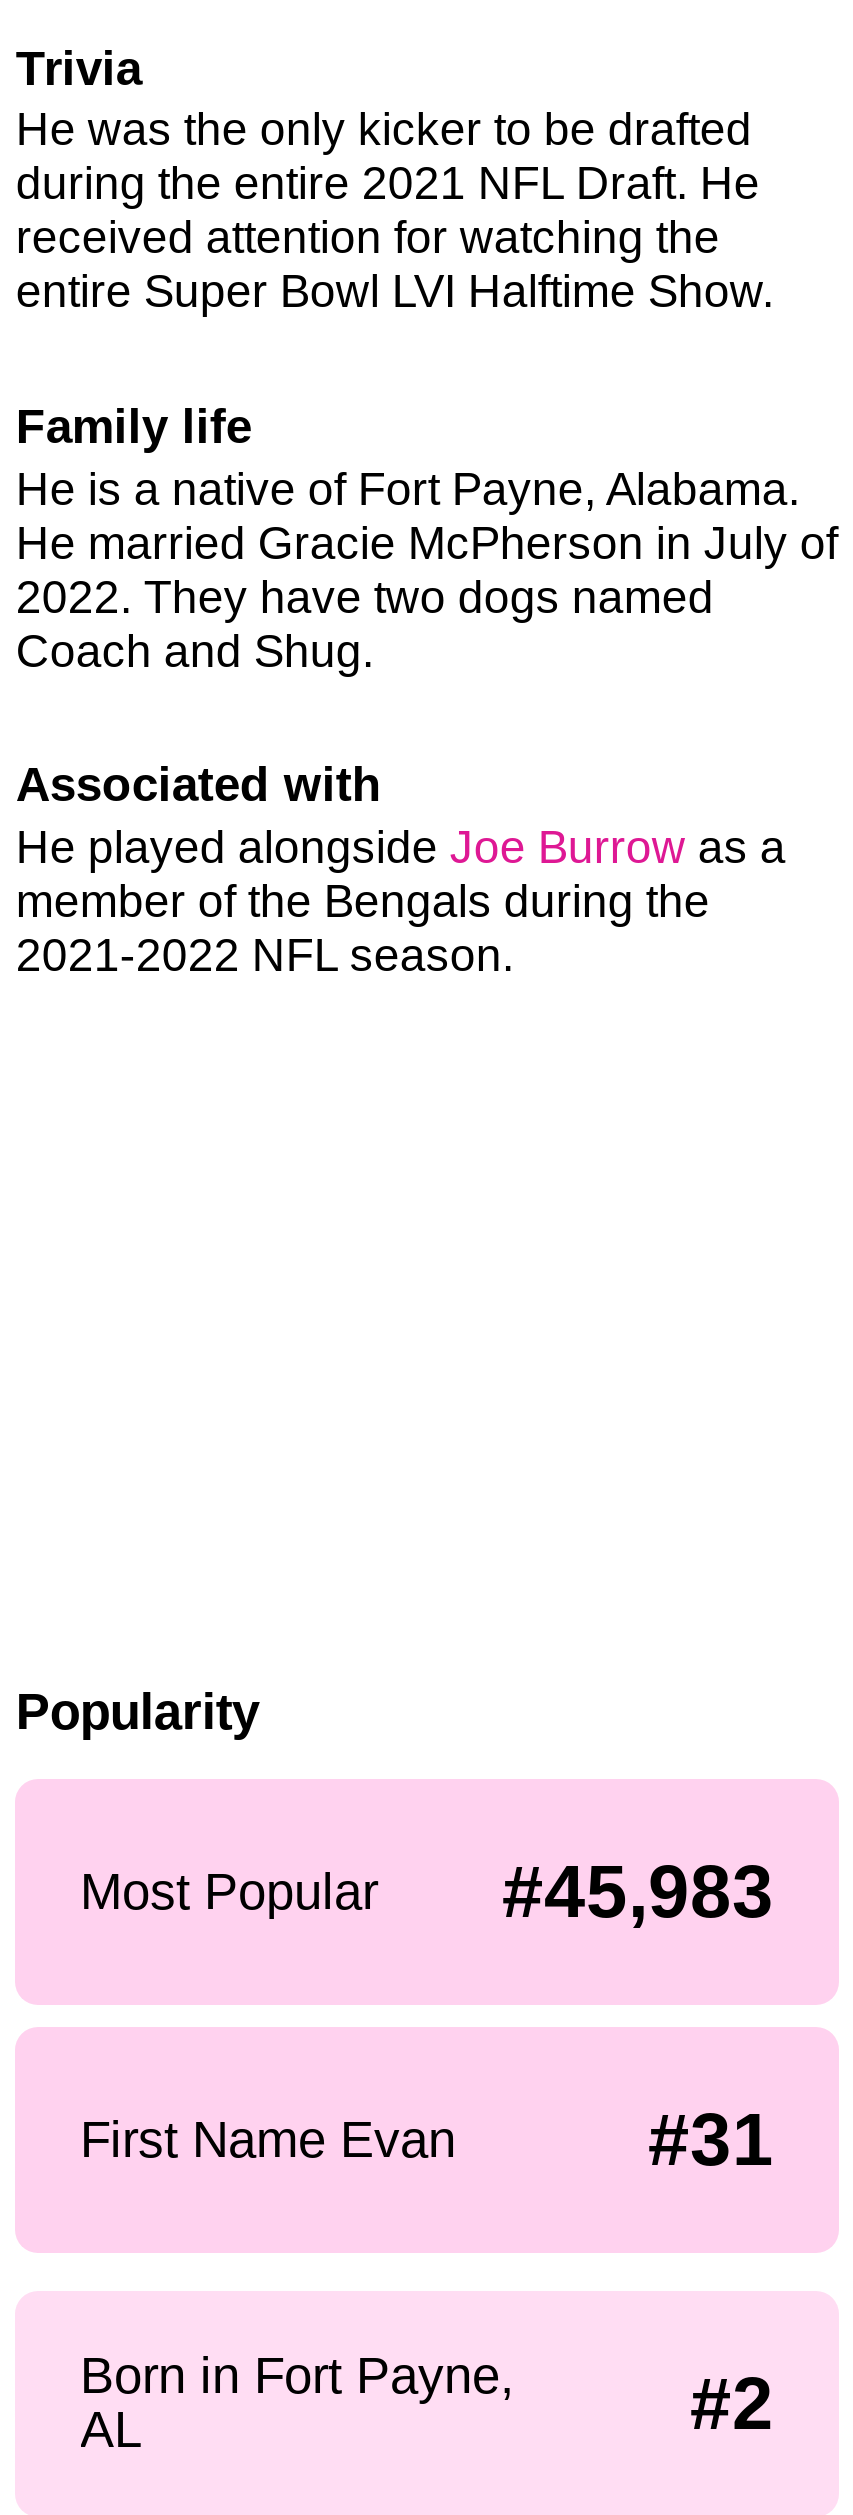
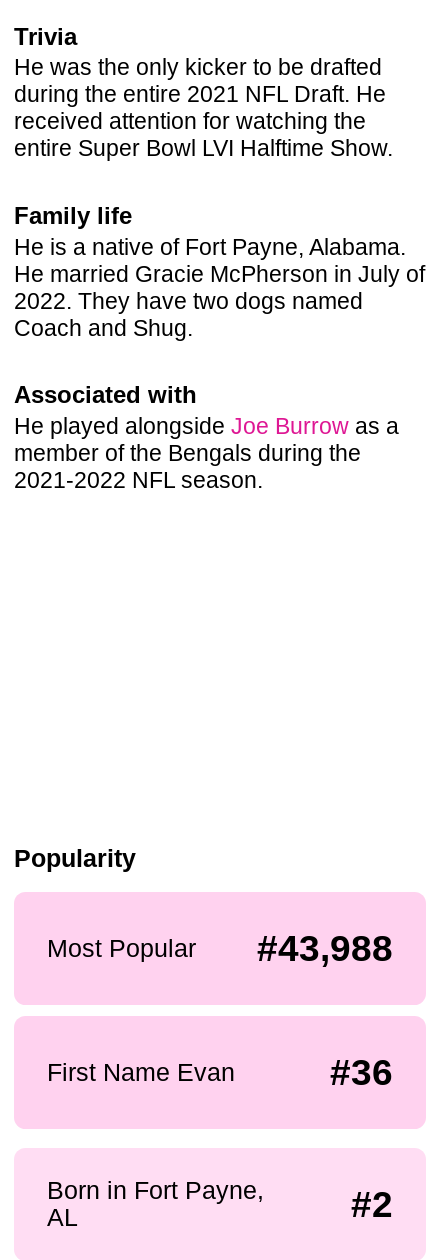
- #45,983
+ #43,988

- #31
+ #36
